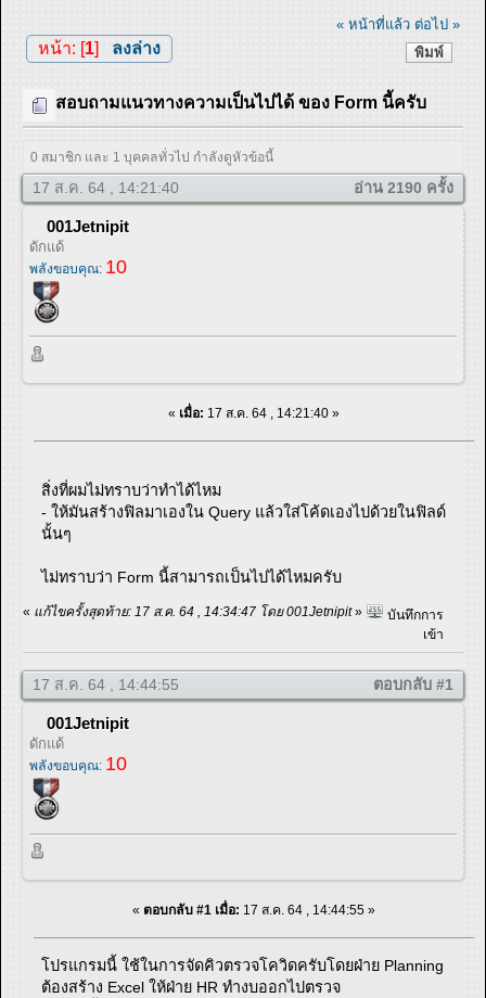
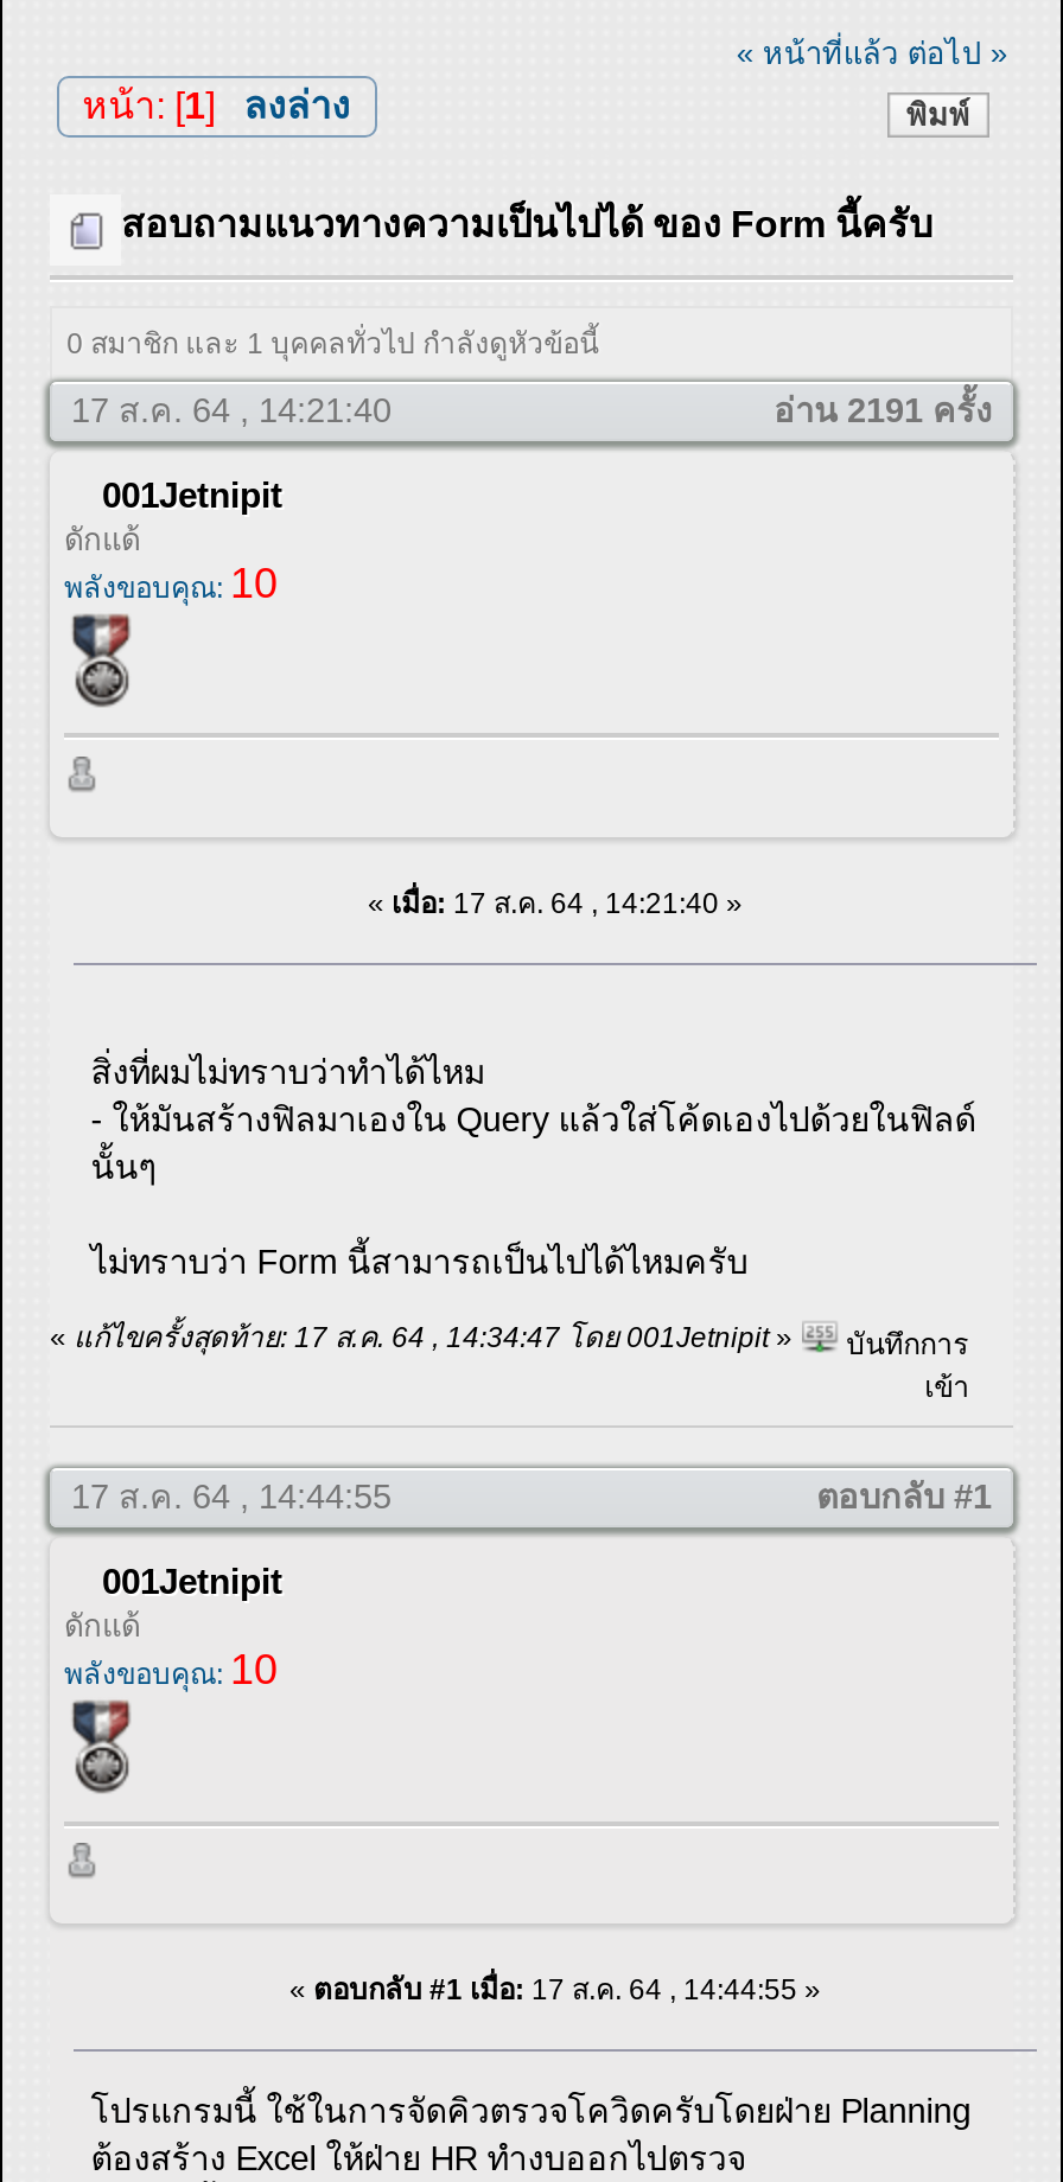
- อ่าน 2190 ครั้ง
+ อ่าน 2191 ครั้ง
